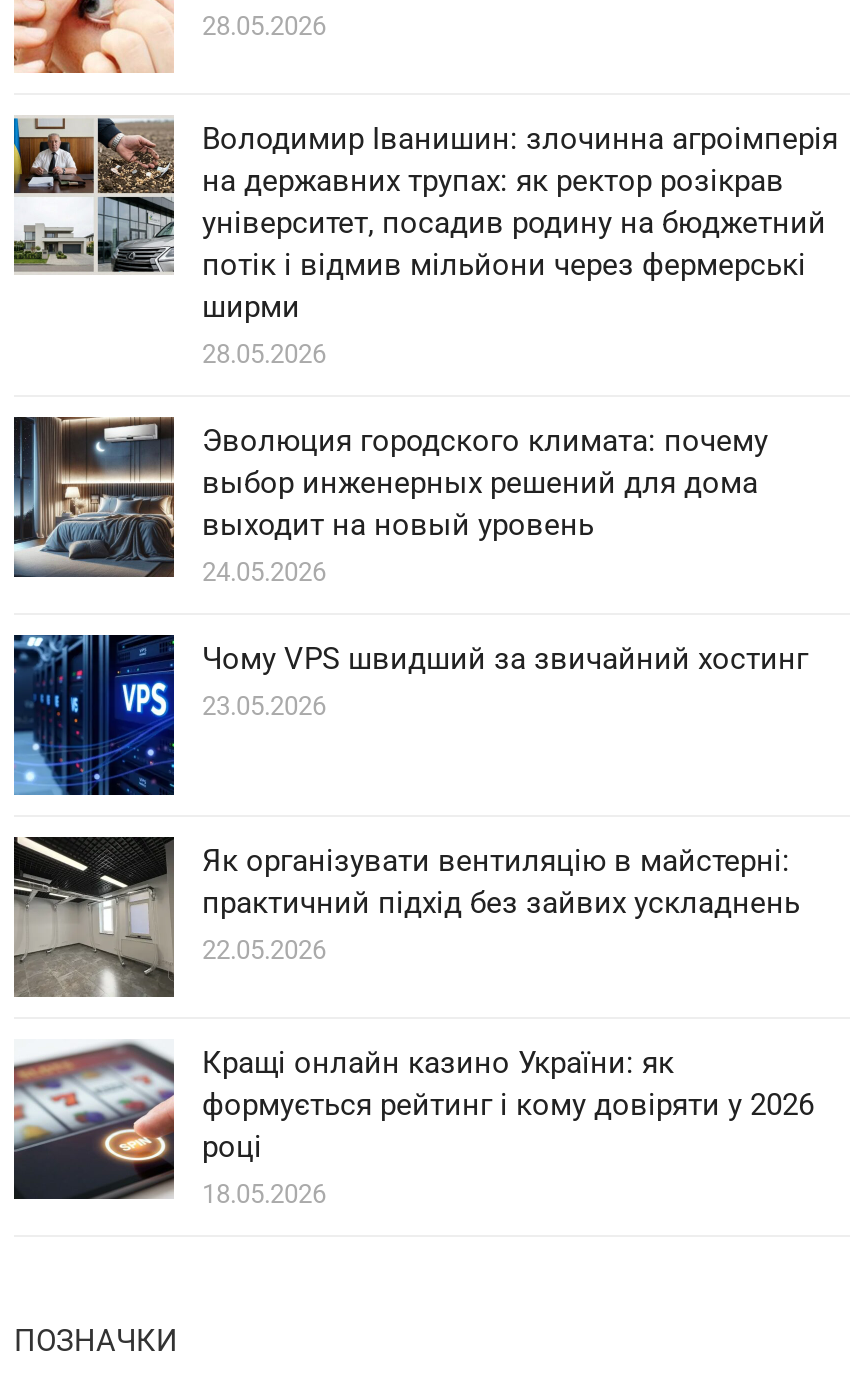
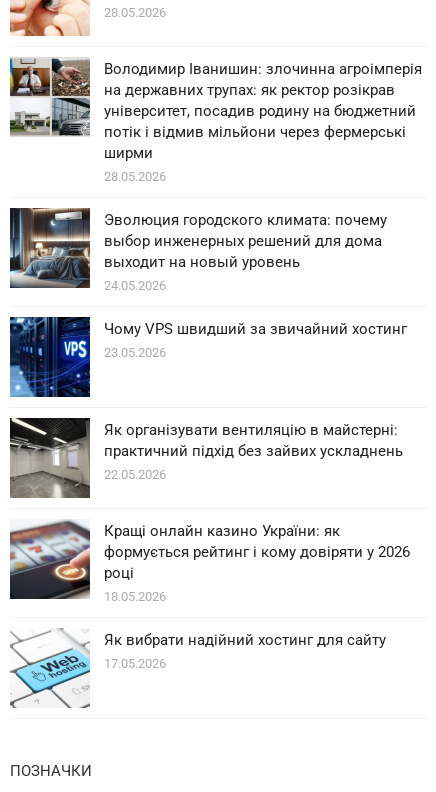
+ [image]
+ Як вибрати надійний хостинг для сайту
+ 17.05.2026
